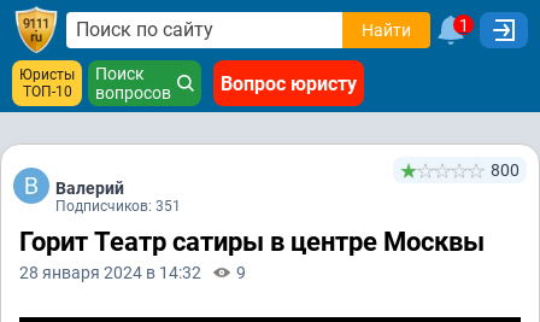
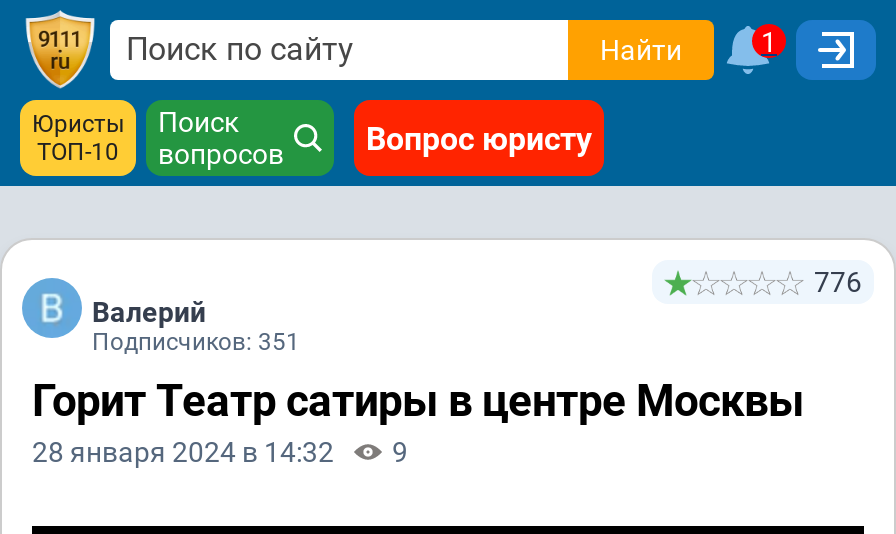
- 800
+ 776
